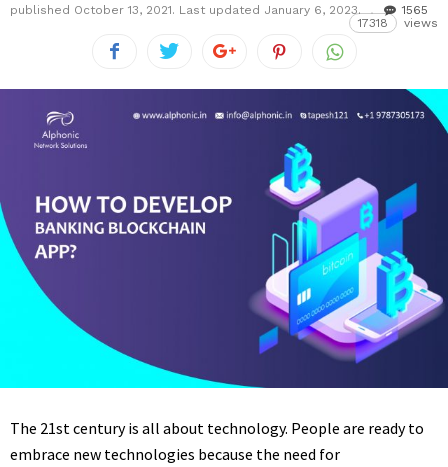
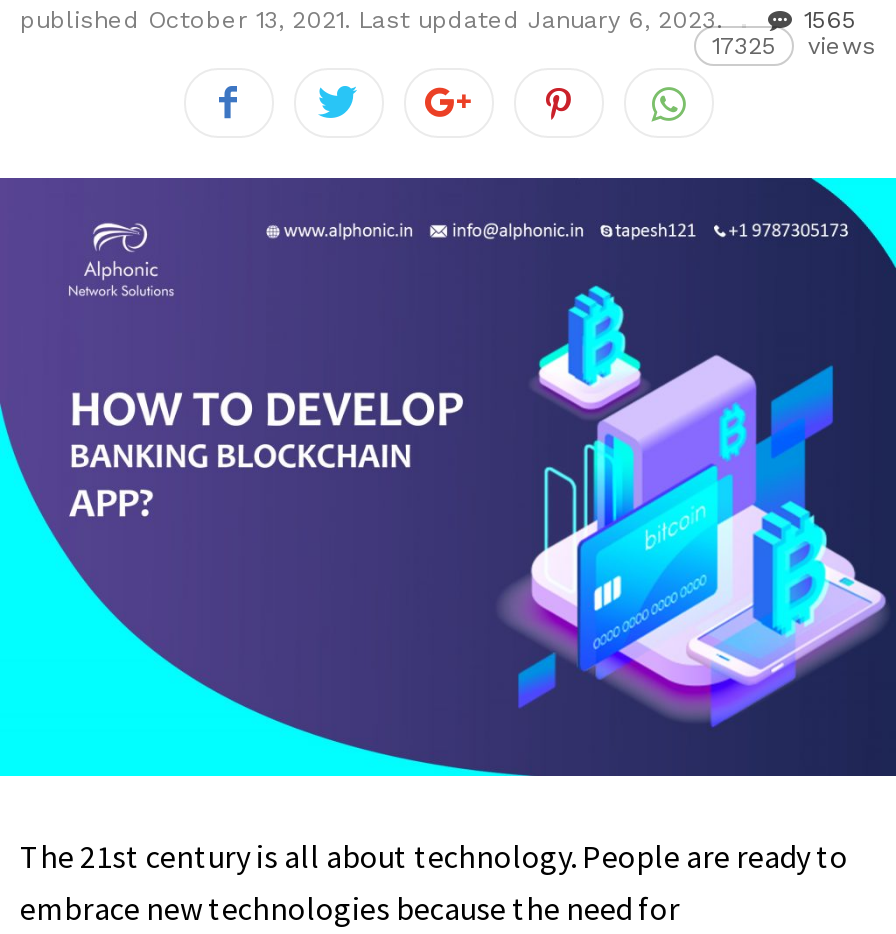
- 17318 views
+ 17325 views
